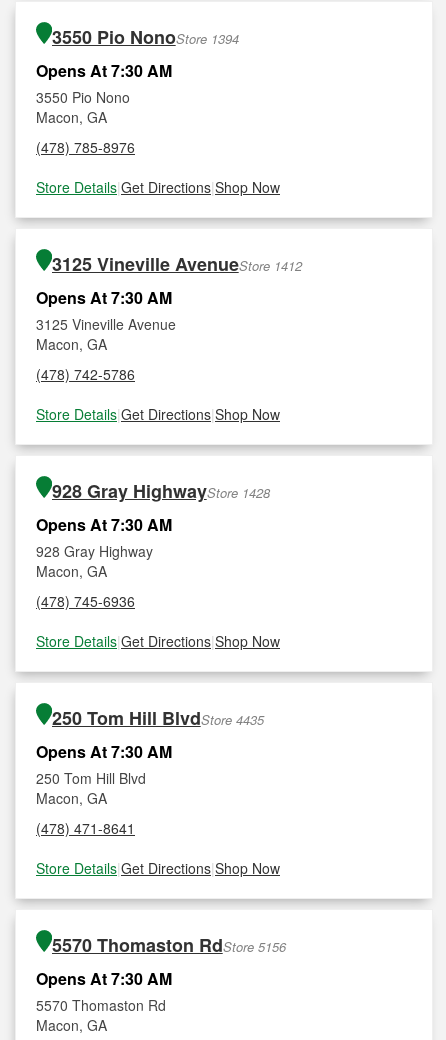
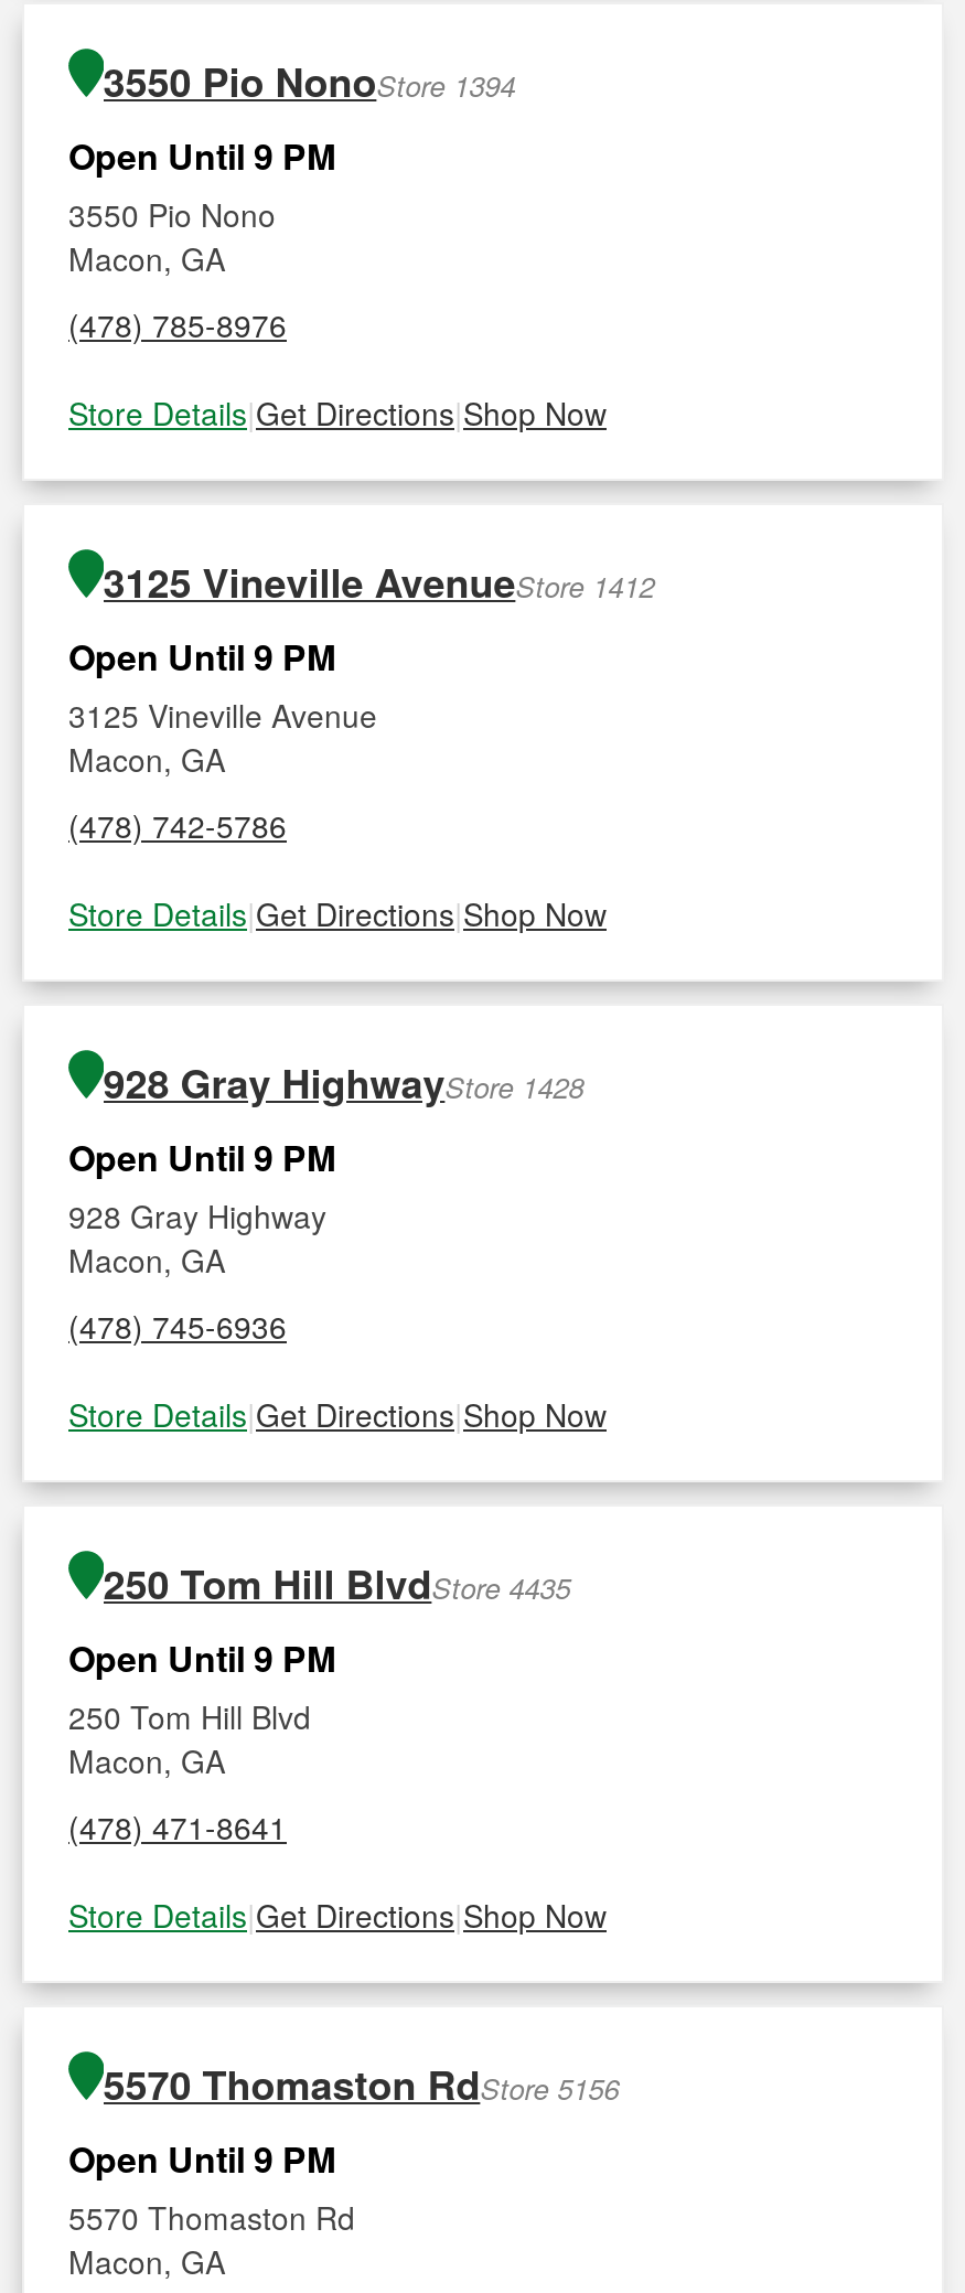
- Opens At 7:30 AM
+ Open Until 9 PM

- Opens At 7:30 AM
+ Open Until 9 PM

- Opens At 7:30 AM
+ Open Until 9 PM

- Opens At 7:30 AM
+ Open Until 9 PM

- Opens At 7:30 AM
+ Open Until 9 PM
